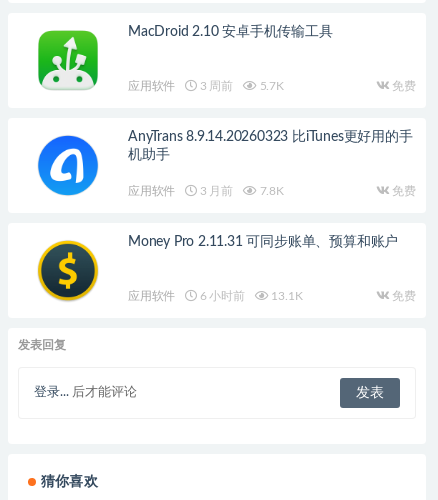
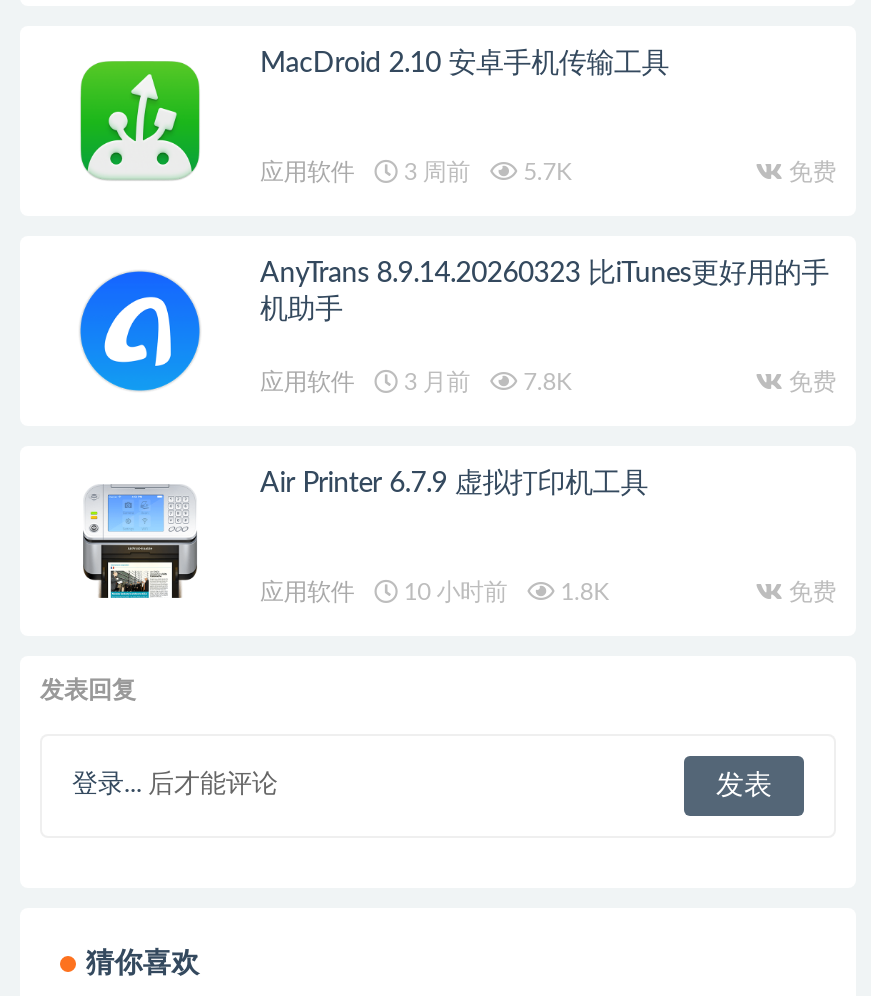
- [image]
- Money Pro 2.11.31 可同步账单、预算和账户
+ [image]
+ Air Printer 6.7.9 虚拟打印机工具

- 6 小时前
- 13.1K
+ 10 小时前
+ 1.8K
